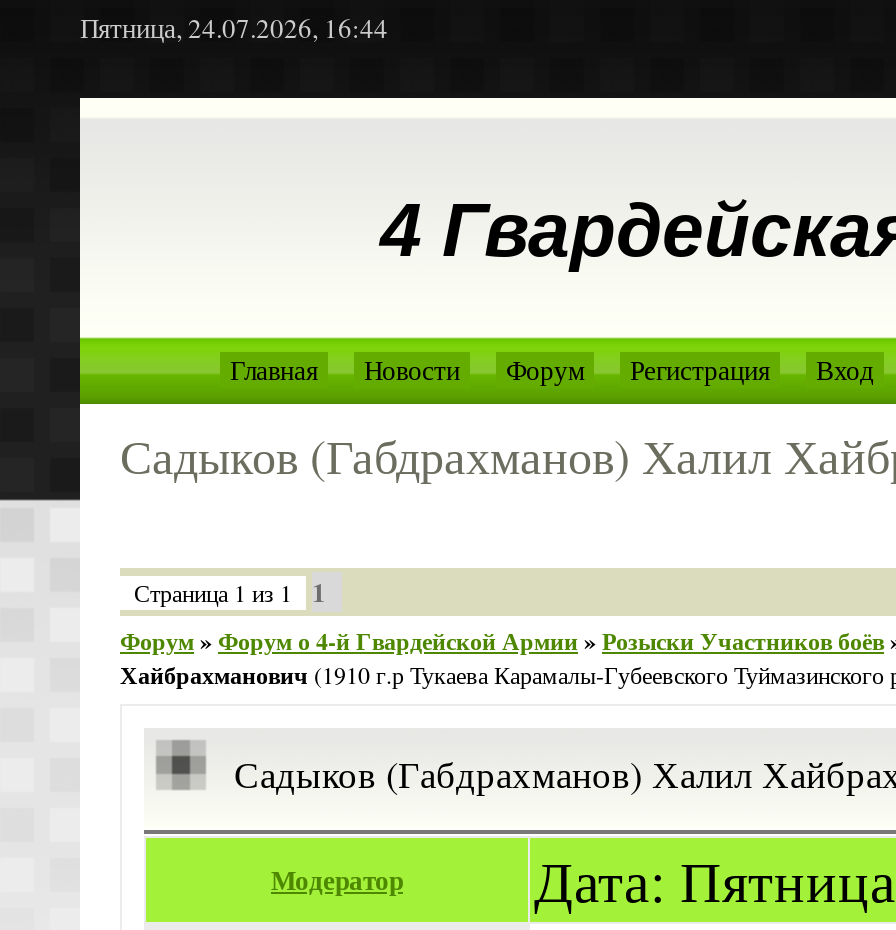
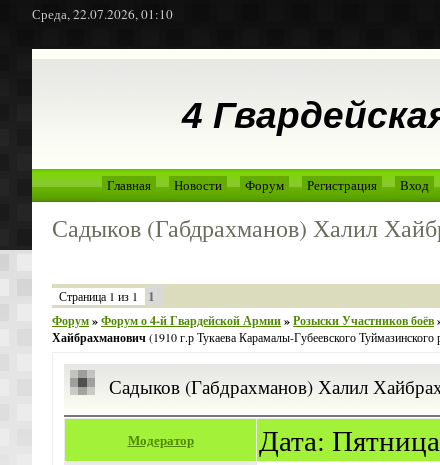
- Пятница, 24.07.2026, 16:44
+ Среда, 22.07.2026, 01:10
